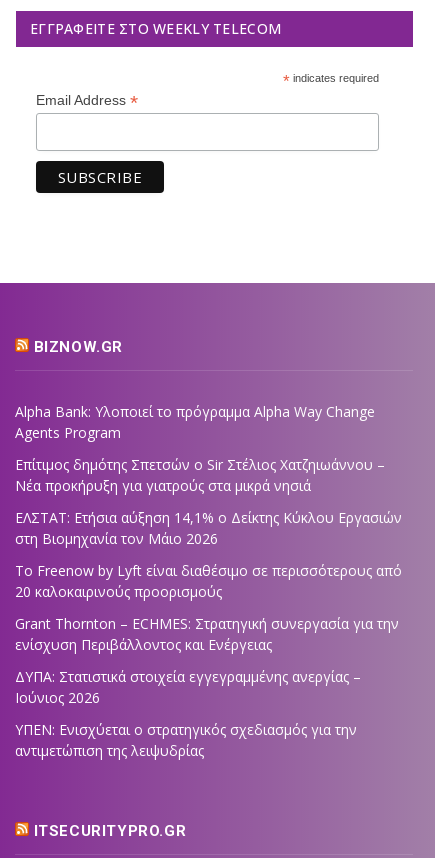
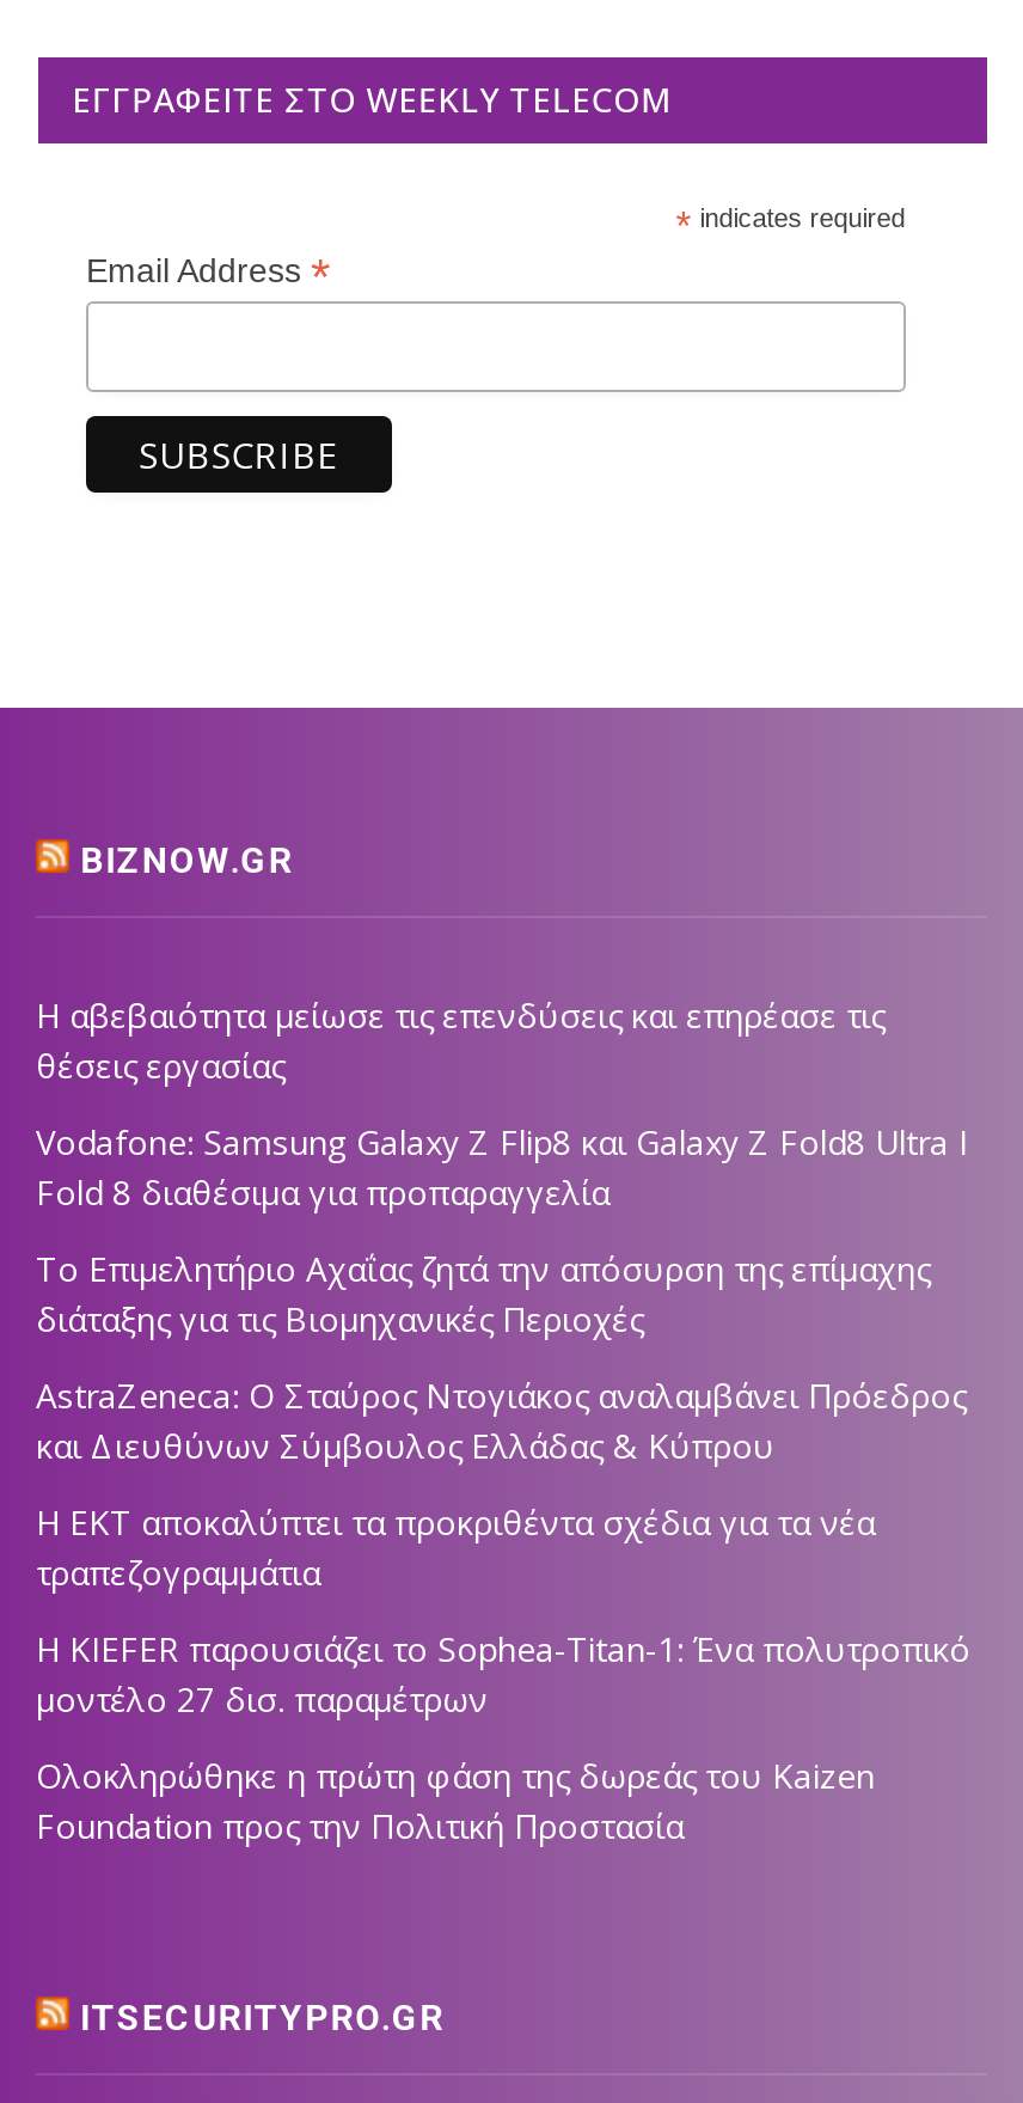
- Alpha Bank: Υλοποιεί το πρόγραμμα Alpha Way Change
- Agents Program
+ Η αβεβαιότητα μείωσε τις επενδύσεις και επηρέασε τις
+ θέσεις εργασίας

- Επίτιμος δημότης Σπετσών ο Sir Στέλιος Χατζηιωάννου –
- Νέα προκήρυξη για γιατρούς στα μικρά νησιά
+ Vodafone: Samsung Galaxy Z Flip8 και Galaxy Z Fold8 Ultra I
+ Fold 8 διαθέσιμα για προπαραγγελία

- ΕΛΣΤΑΤ: Ετήσια αύξηση 14,1% ο Δείκτης Κύκλου Εργασιών
- στη Βιομηχανία τον Μάιο 2026
+ Το Επιμελητήριο Αχαΐας ζητά την απόσυρση της επίμαχης
+ διάταξης για τις Βιομηχανικές Περιοχές

- Tο Freenow by Lyft είναι διαθέσιμο σε περισσότερους από
- 20 καλοκαιρινούς προορισμούς
+ AstraZeneca: Ο Σταύρος Ντογιάκος αναλαμβάνει Πρόεδρος
+ και Διευθύνων Σύμβουλος Ελλάδας & Κύπρου

- Grant Thornton – ECHMES: Στρατηγική συνεργασία για την
- ενίσχυση Περιβάλλοντος και Ενέργειας
+ Η ΕΚΤ αποκαλύπτει τα προκριθέντα σχέδια για τα νέα
+ τραπεζογραμμάτια

- ΔΥΠΑ: Στατιστικά στοιχεία εγγεγραμμένης ανεργίας –
- Ιούνιος 2026
+ Η KIEFER παρουσιάζει το Sophea-Titan-1: Ένα πολυτροπικό
+ μοντέλο 27 δισ. παραμέτρων

- ΥΠΕΝ: Ενισχύεται ο στρατηγικός σχεδιασμός για την
- αντιμετώπιση της λειψυδρίας
+ Ολοκληρώθηκε η πρώτη φάση της δωρεάς του Kaizen
+ Foundation προς την Πολιτική Προστασία
